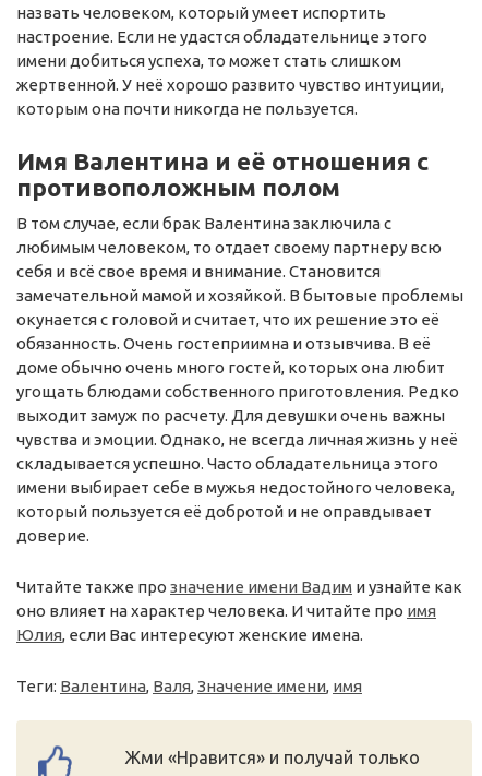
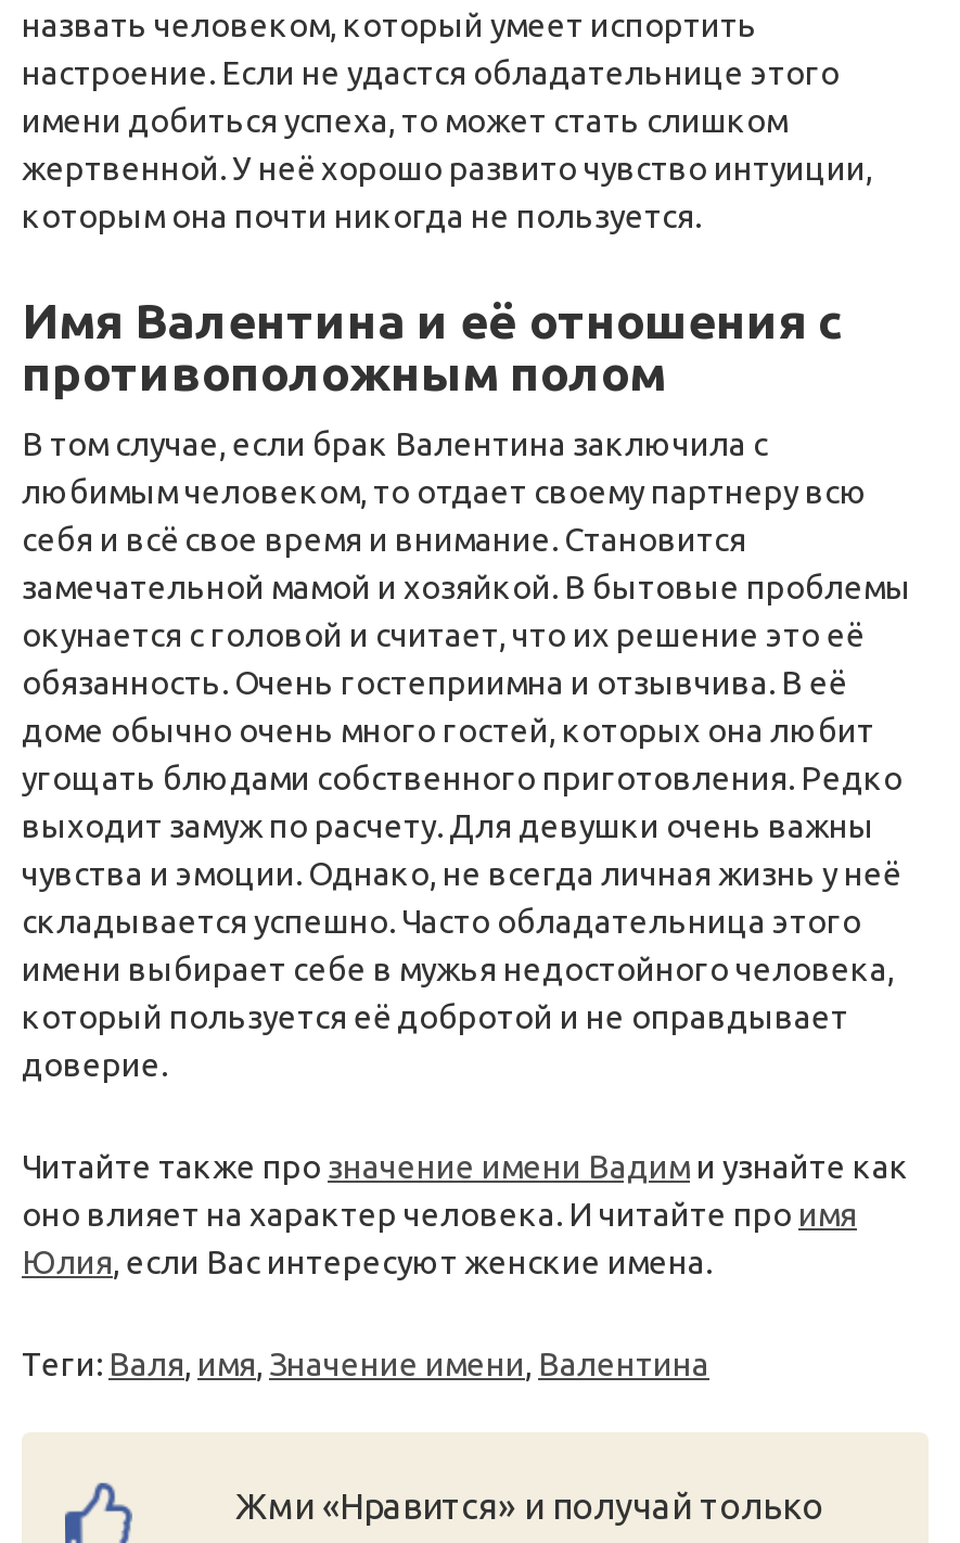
- Теги: Валентина, Валя, Значение имени, имя
+ Теги: Валя, имя, Значение имени, Валентина
